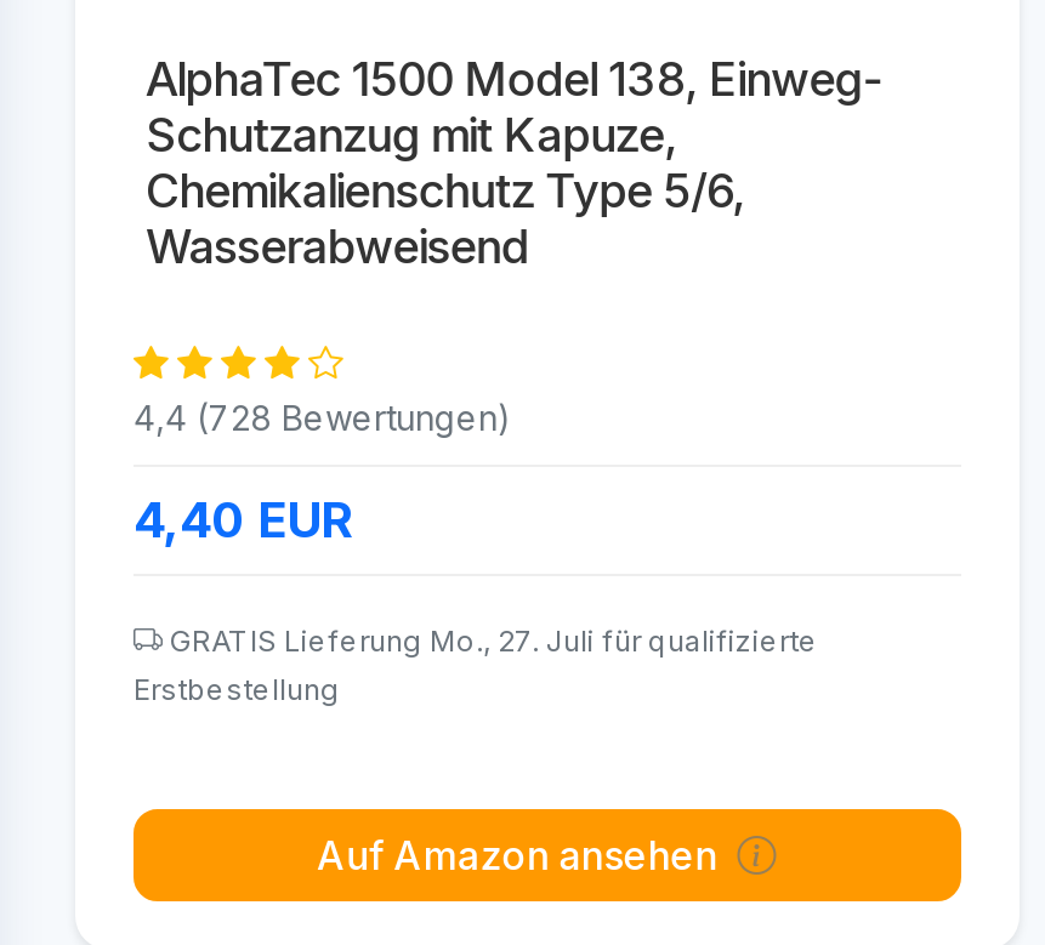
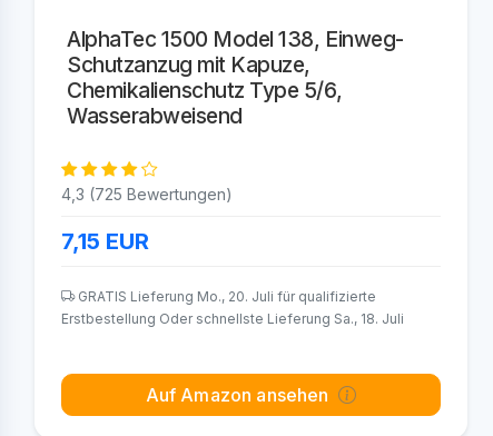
- 4,4 (728 Bewertungen)
+ 4,3 (725 Bewertungen)

- 4,40 EUR
+ 7,15 EUR

- GRATIS Lieferung Mo., 27. Juli für qualifizierte
- Erstbestellung
+ GRATIS Lieferung Mo., 20. Juli für qualifizierte
+ Erstbestellung Oder schnellste Lieferung Sa., 18. Juli
